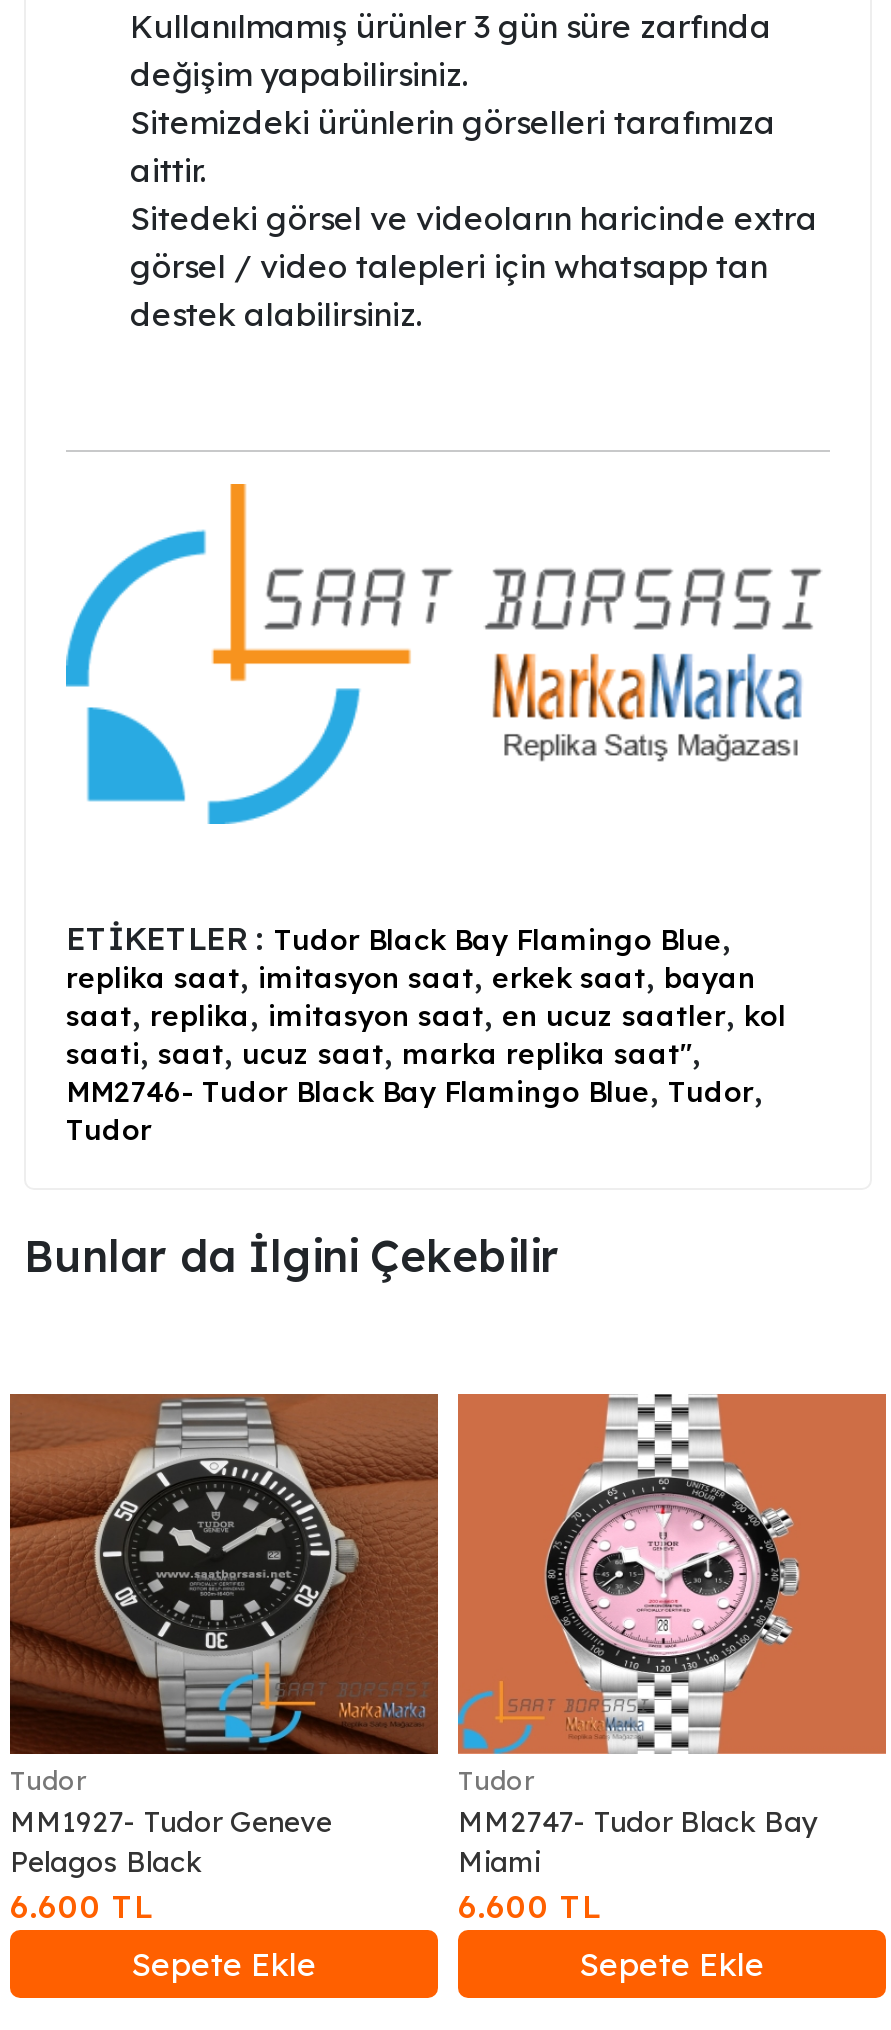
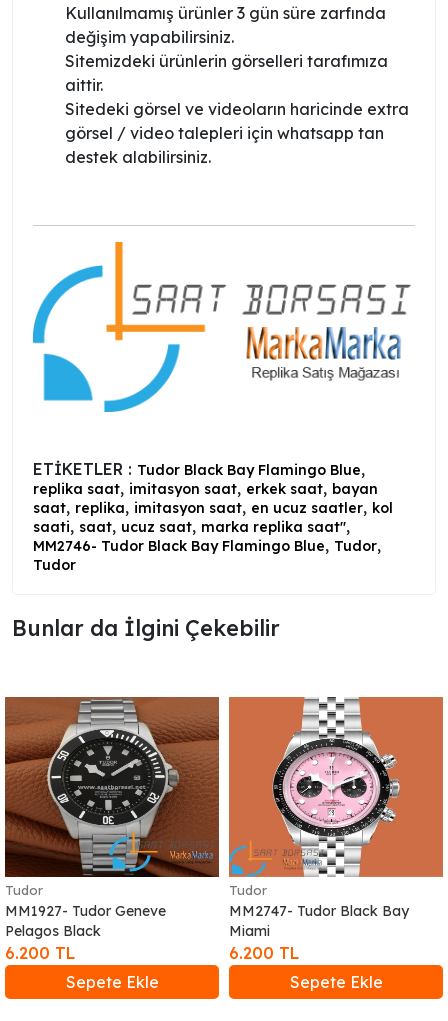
- 6.600 TL
+ 6.200 TL

- 6.600 TL
+ 6.200 TL
